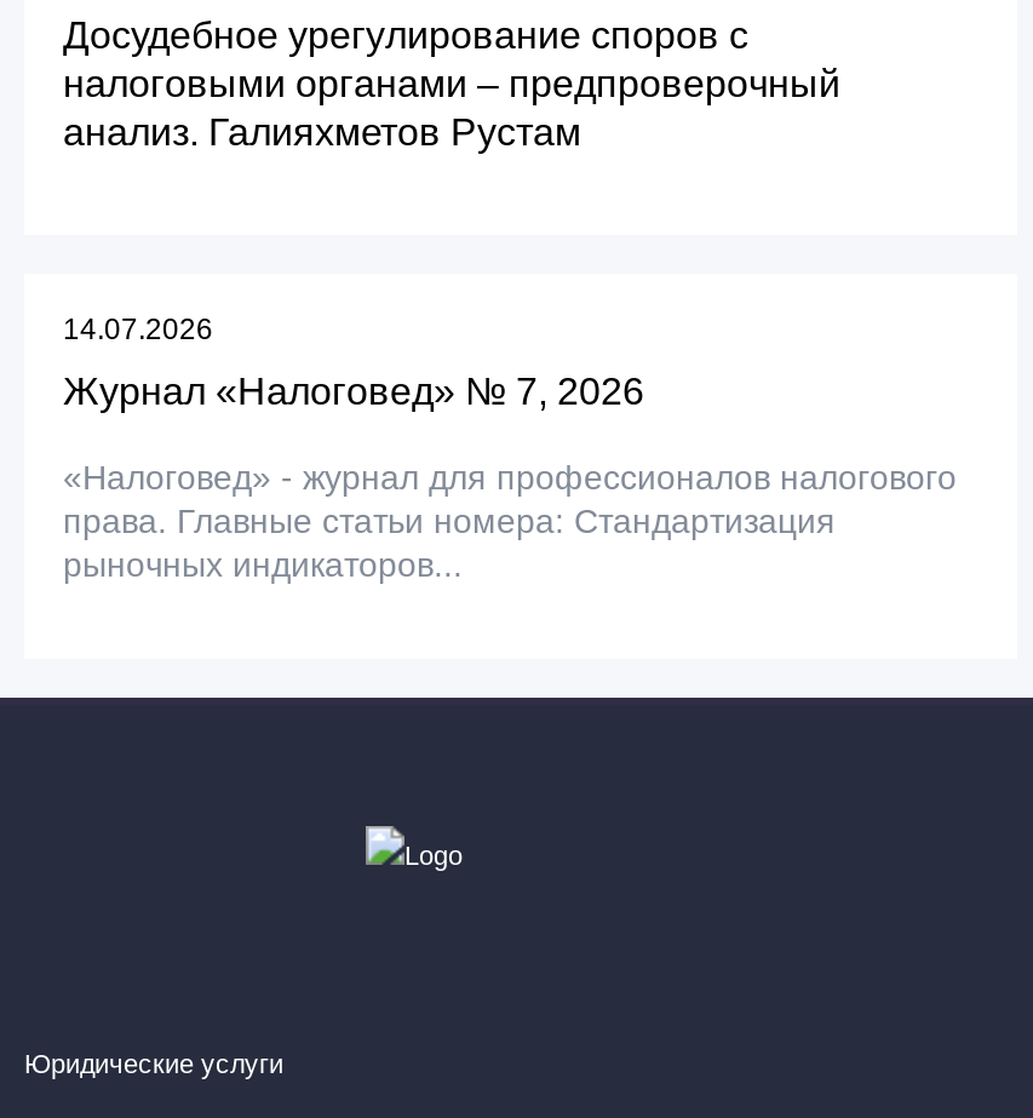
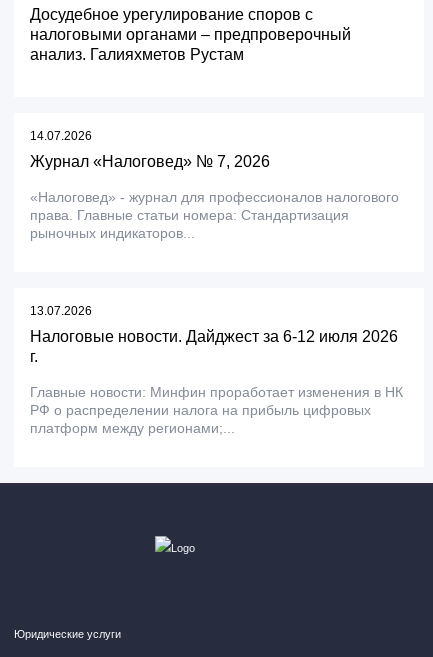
+ 13.07.2026
+ Налоговые новости. Дайджест за 6-12 июля 2026
+ г.
+ Главные новости: Минфин проработает изменения в НК
+ РФ о распределении налога на прибыль цифровых
+ платформ между регионами;...
